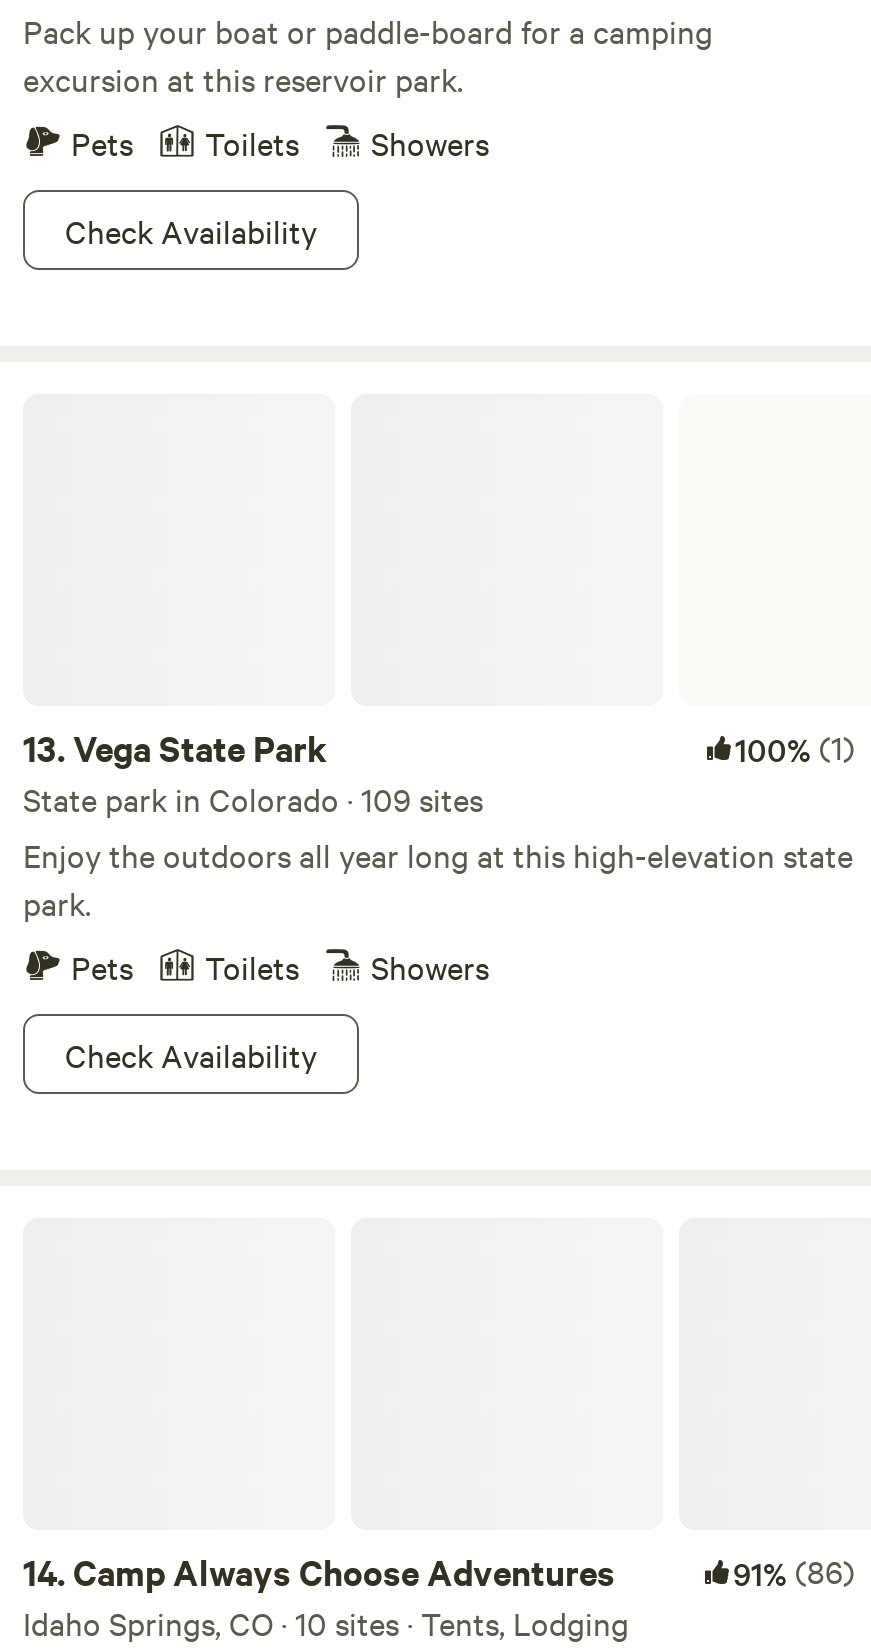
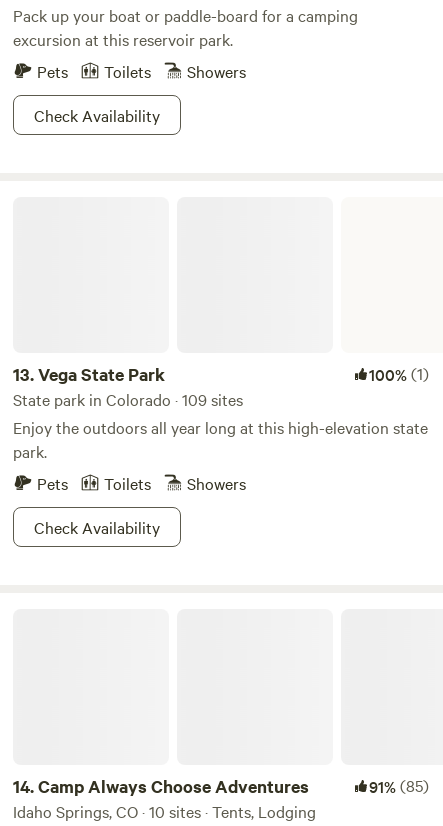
- 91% (86)
+ 91% (85)
